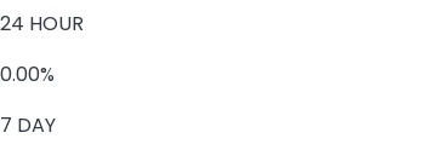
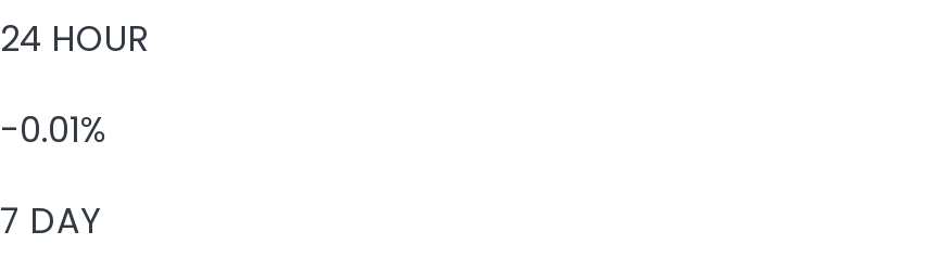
- 0.00%
+ -0.01%
